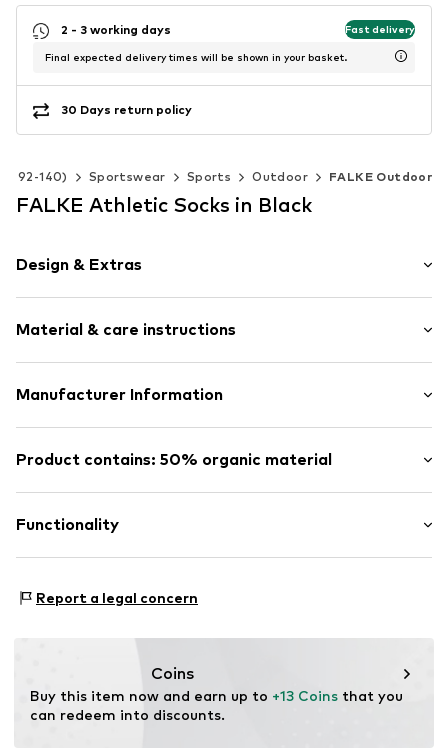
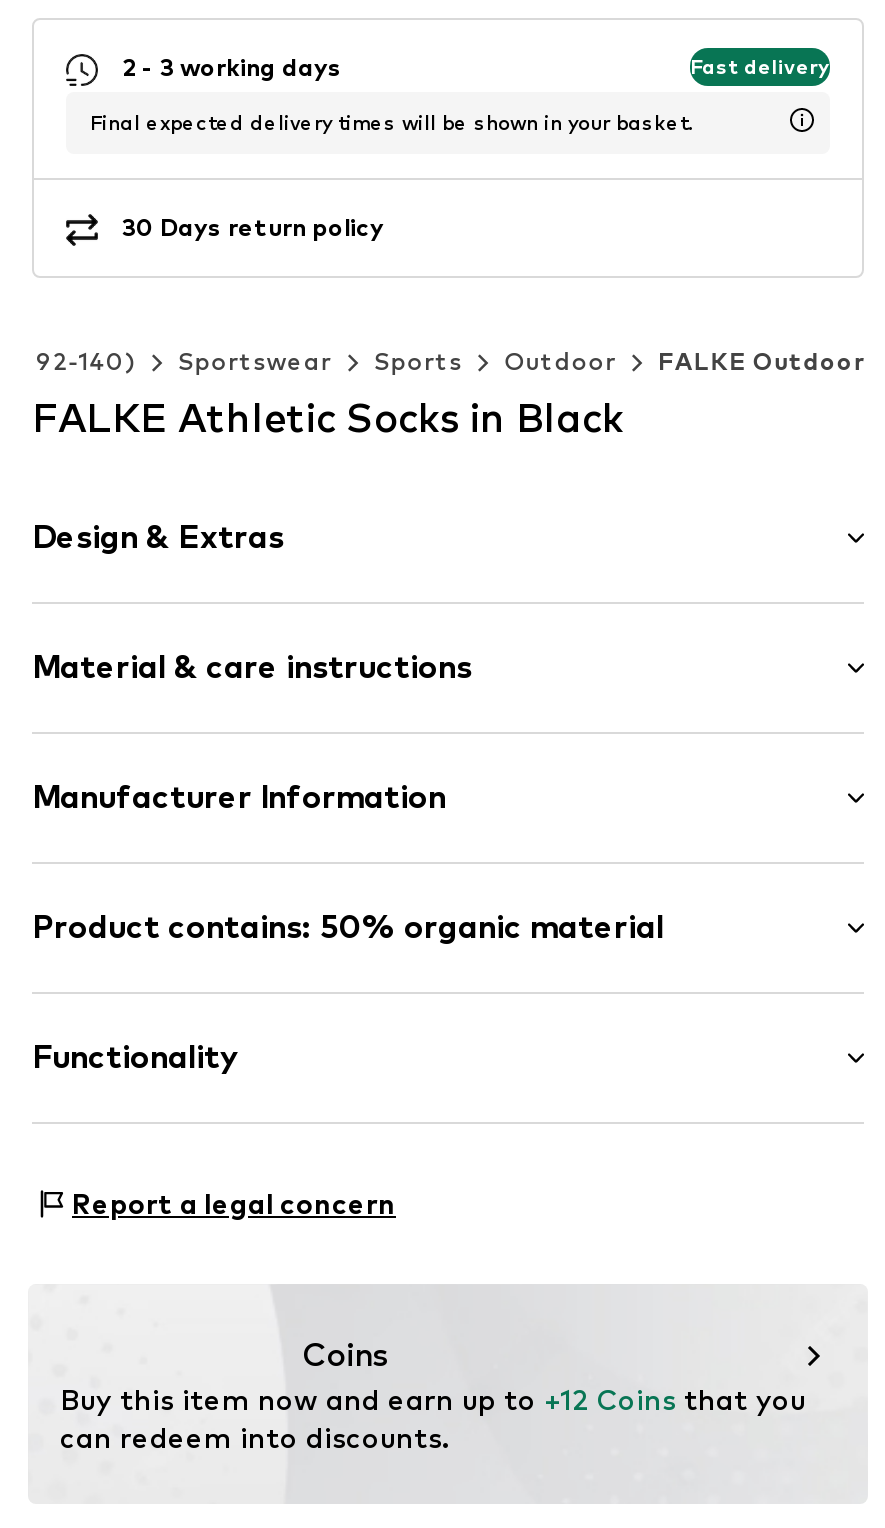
- Buy this item now and earn up to +13 Coins that you
+ Buy this item now and earn up to +12 Coins that you
